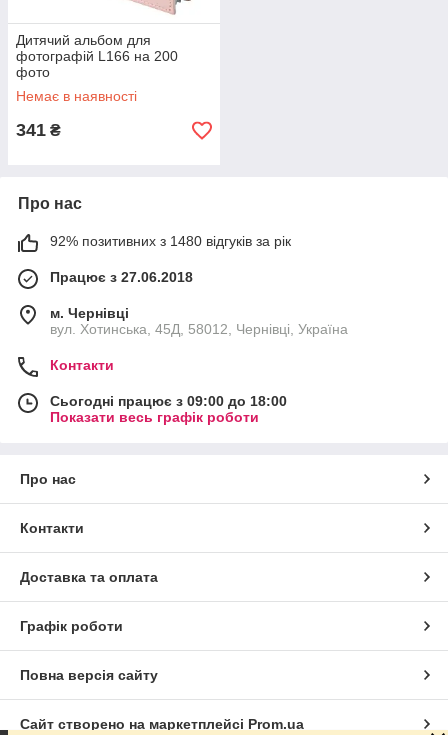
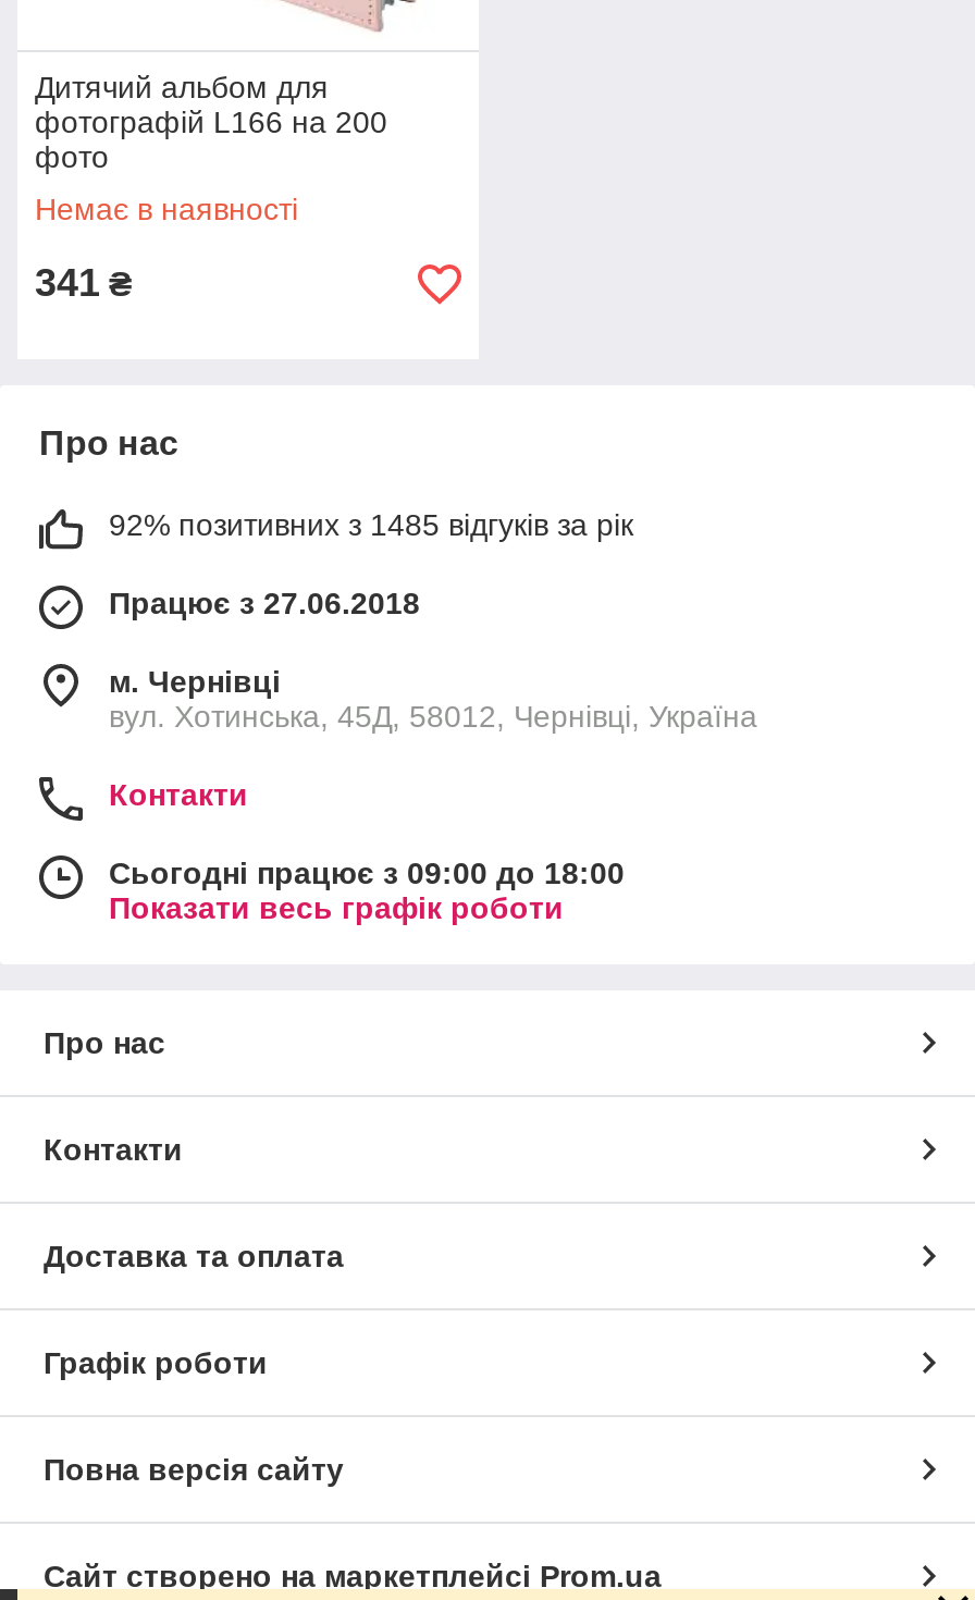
- 92% позитивних з 1480 відгуків за рік
+ 92% позитивних з 1485 відгуків за рік
